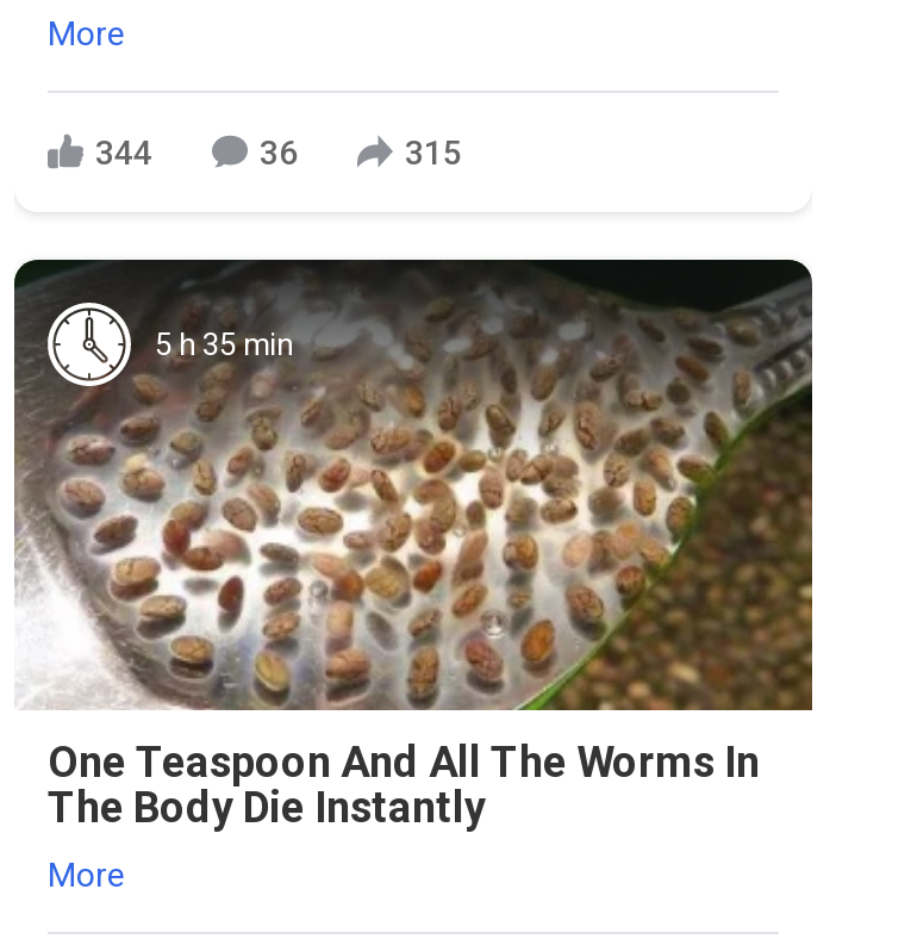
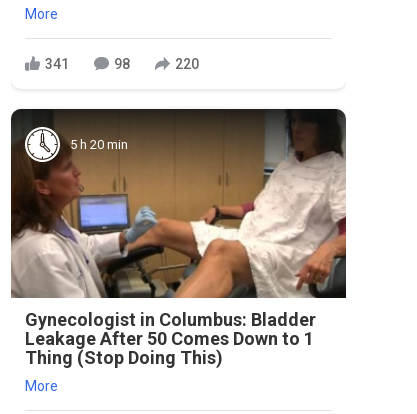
- 344
- 36
- 315
+ 341
+ 98
+ 220

- [image]
- 5 h 35 min
+ [image]
+ 5 h 20 min

- One Teaspoon And All The Worms In
- The Body Die Instantly
+ Gynecologist in Columbus: Bladder
+ Leakage After 50 Comes Down to 1
+ Thing (Stop Doing This)
